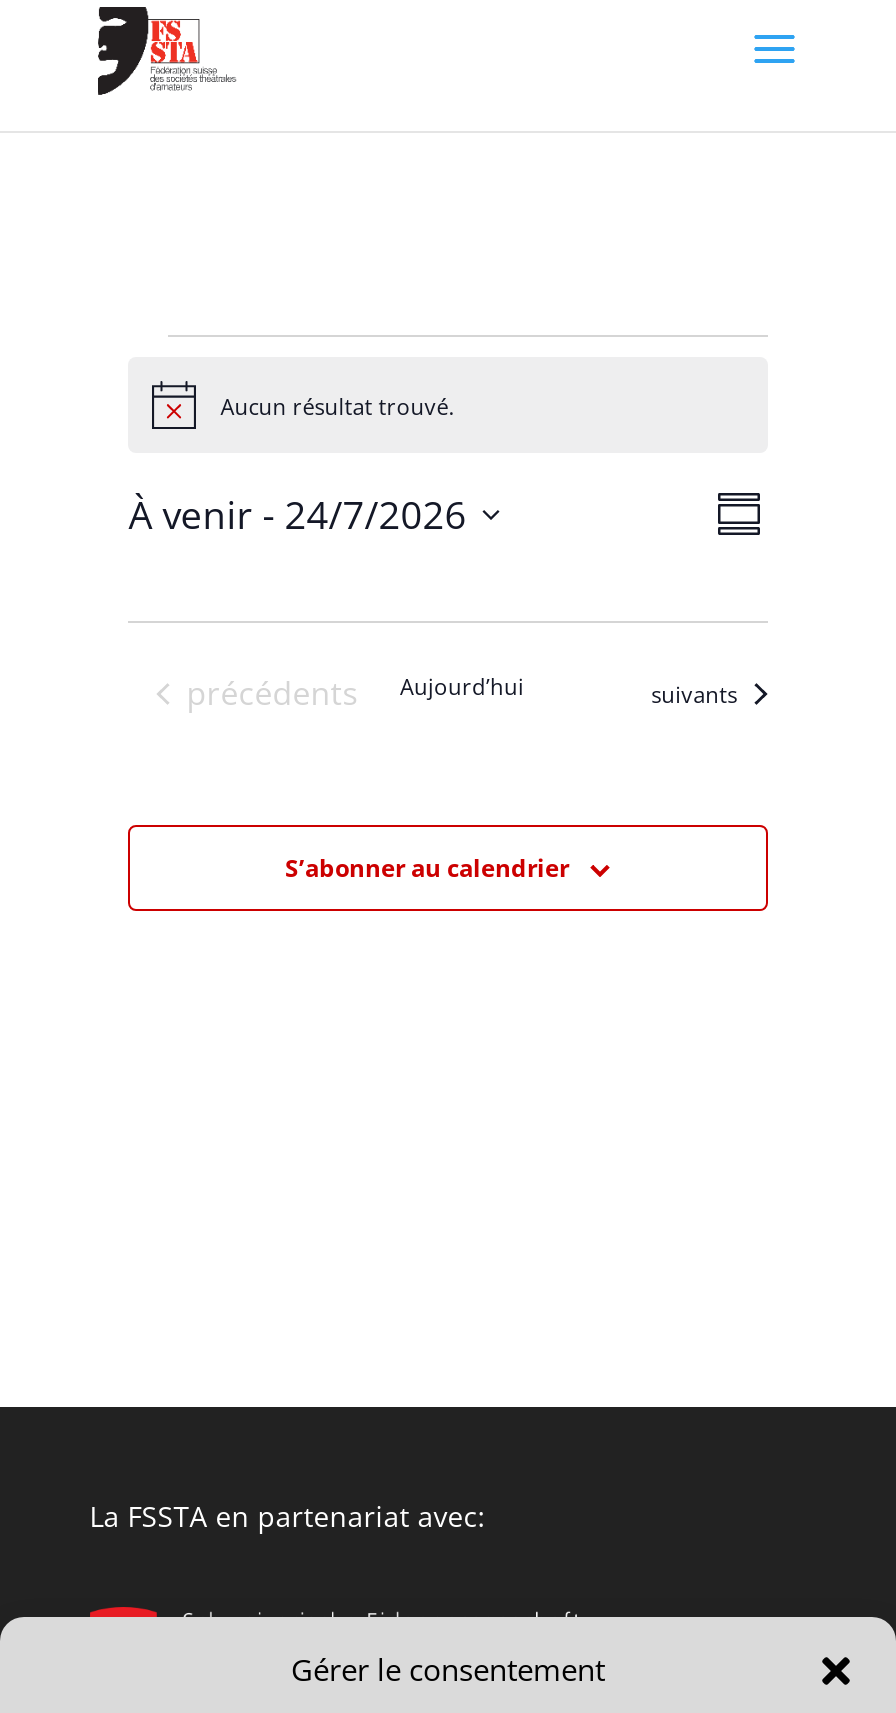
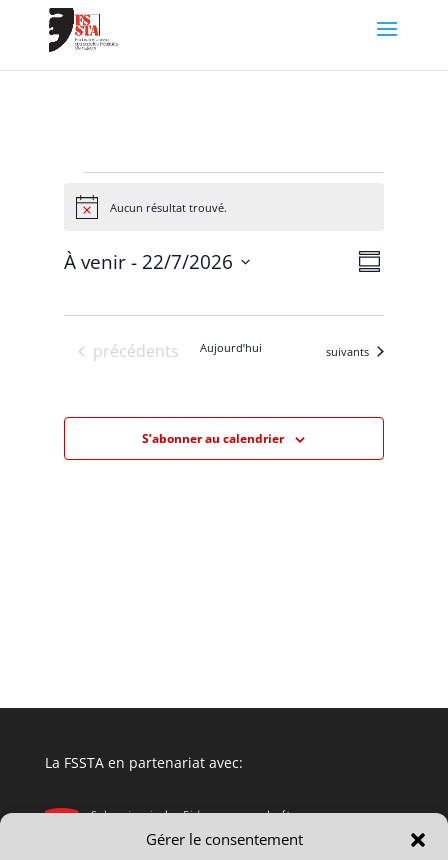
- À venir - 24/7/2026
+ À venir - 22/7/2026
